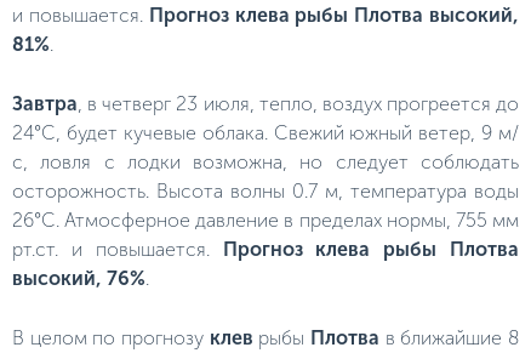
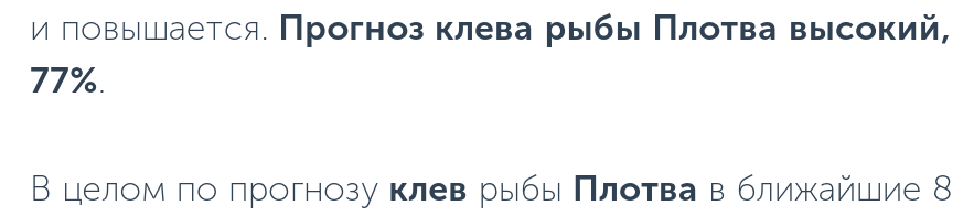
- 81%.
- Завтра, в четверг 23 июля, тепло, воздух прогреется до
- 24°C, будет кучевые облака. Свежий южный ветер, 9 м/
- с, ловля с лодки возможна, но следует соблюдать
- осторожность. Высота волны 0.7 м, температура воды
- 26°C. Атмосферное давление в пределах нормы, 755 мм
- рт.ст. и повышается. Прогноз клева рыбы Плотва
- высокий, 76%.
+ 77%.
